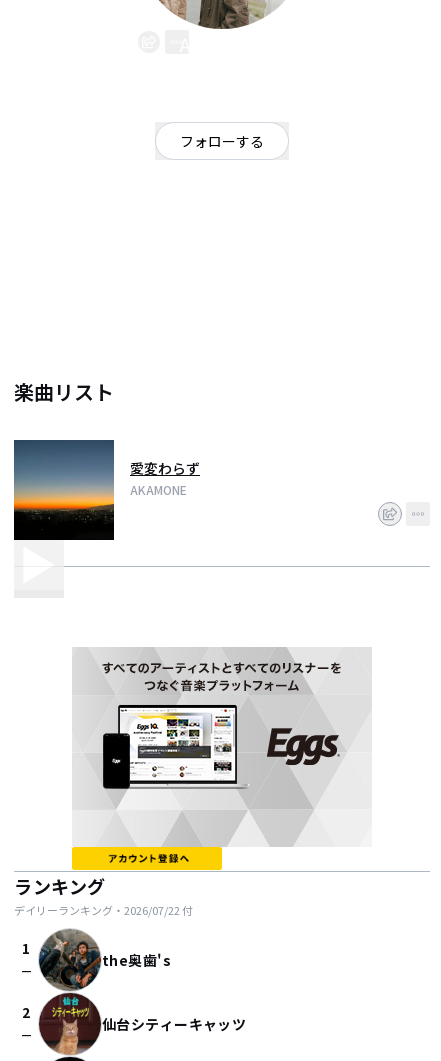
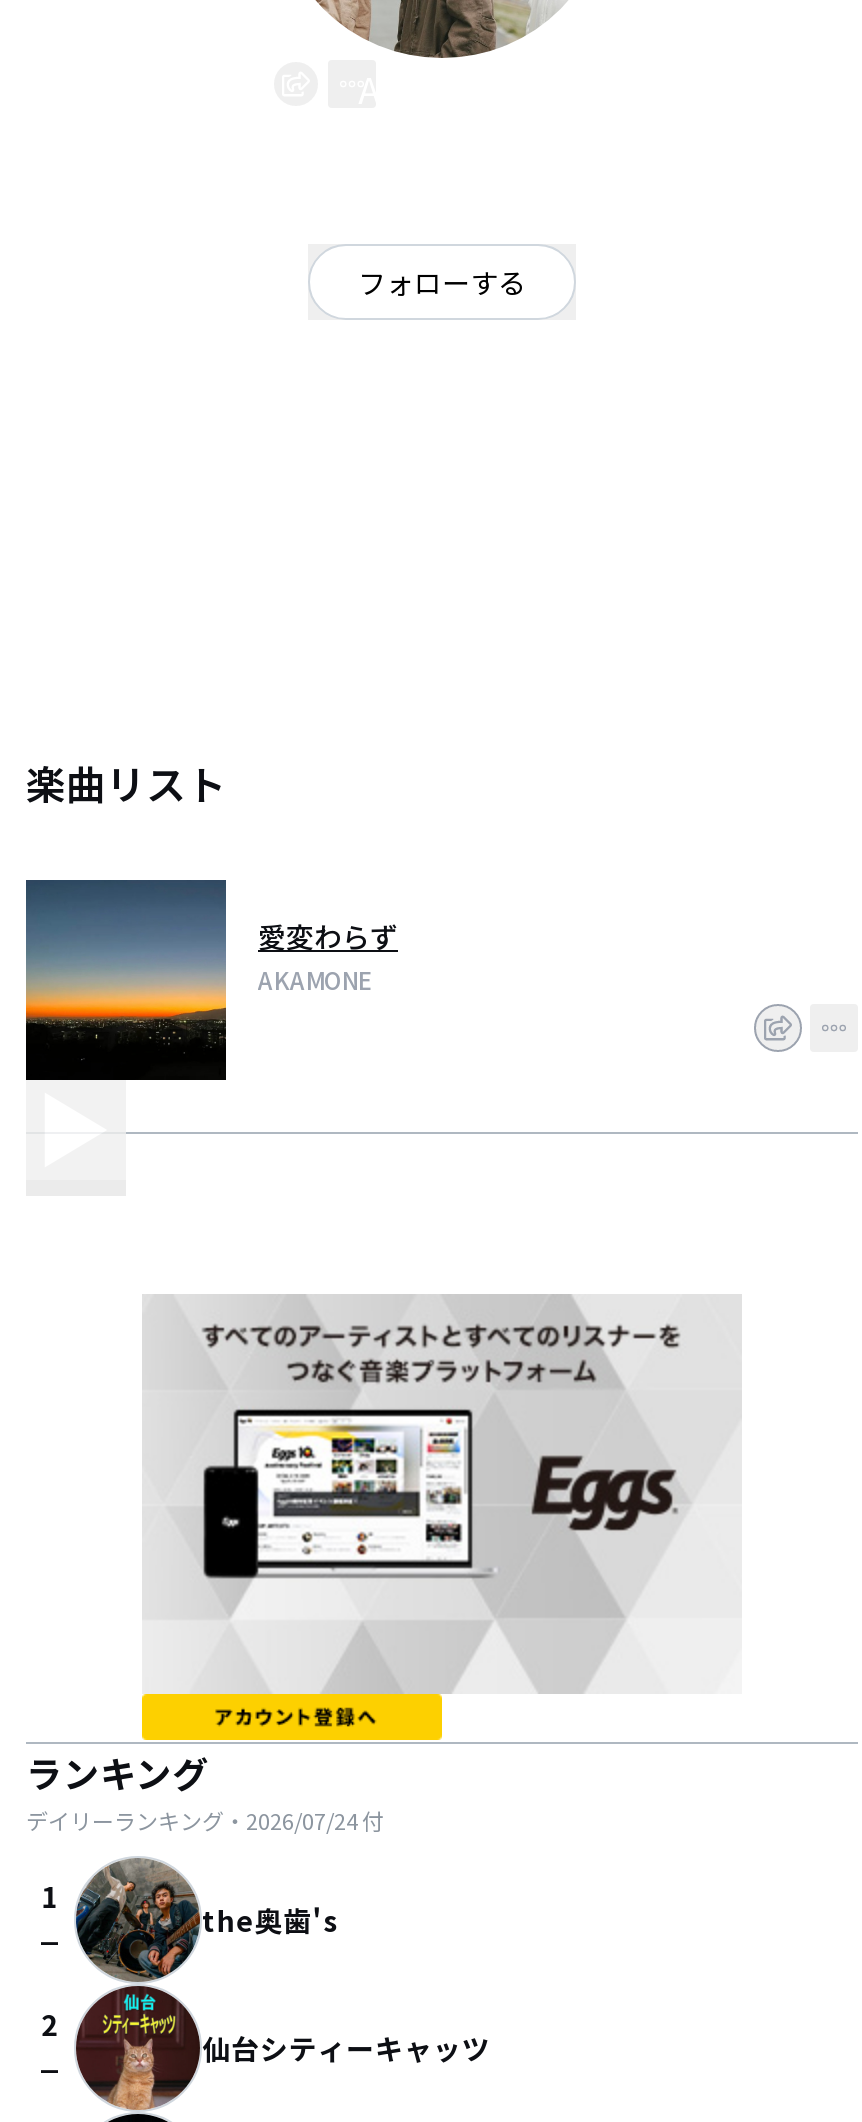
- デイリーランキング・2026/07/22付
+ デイリーランキング・2026/07/24付
